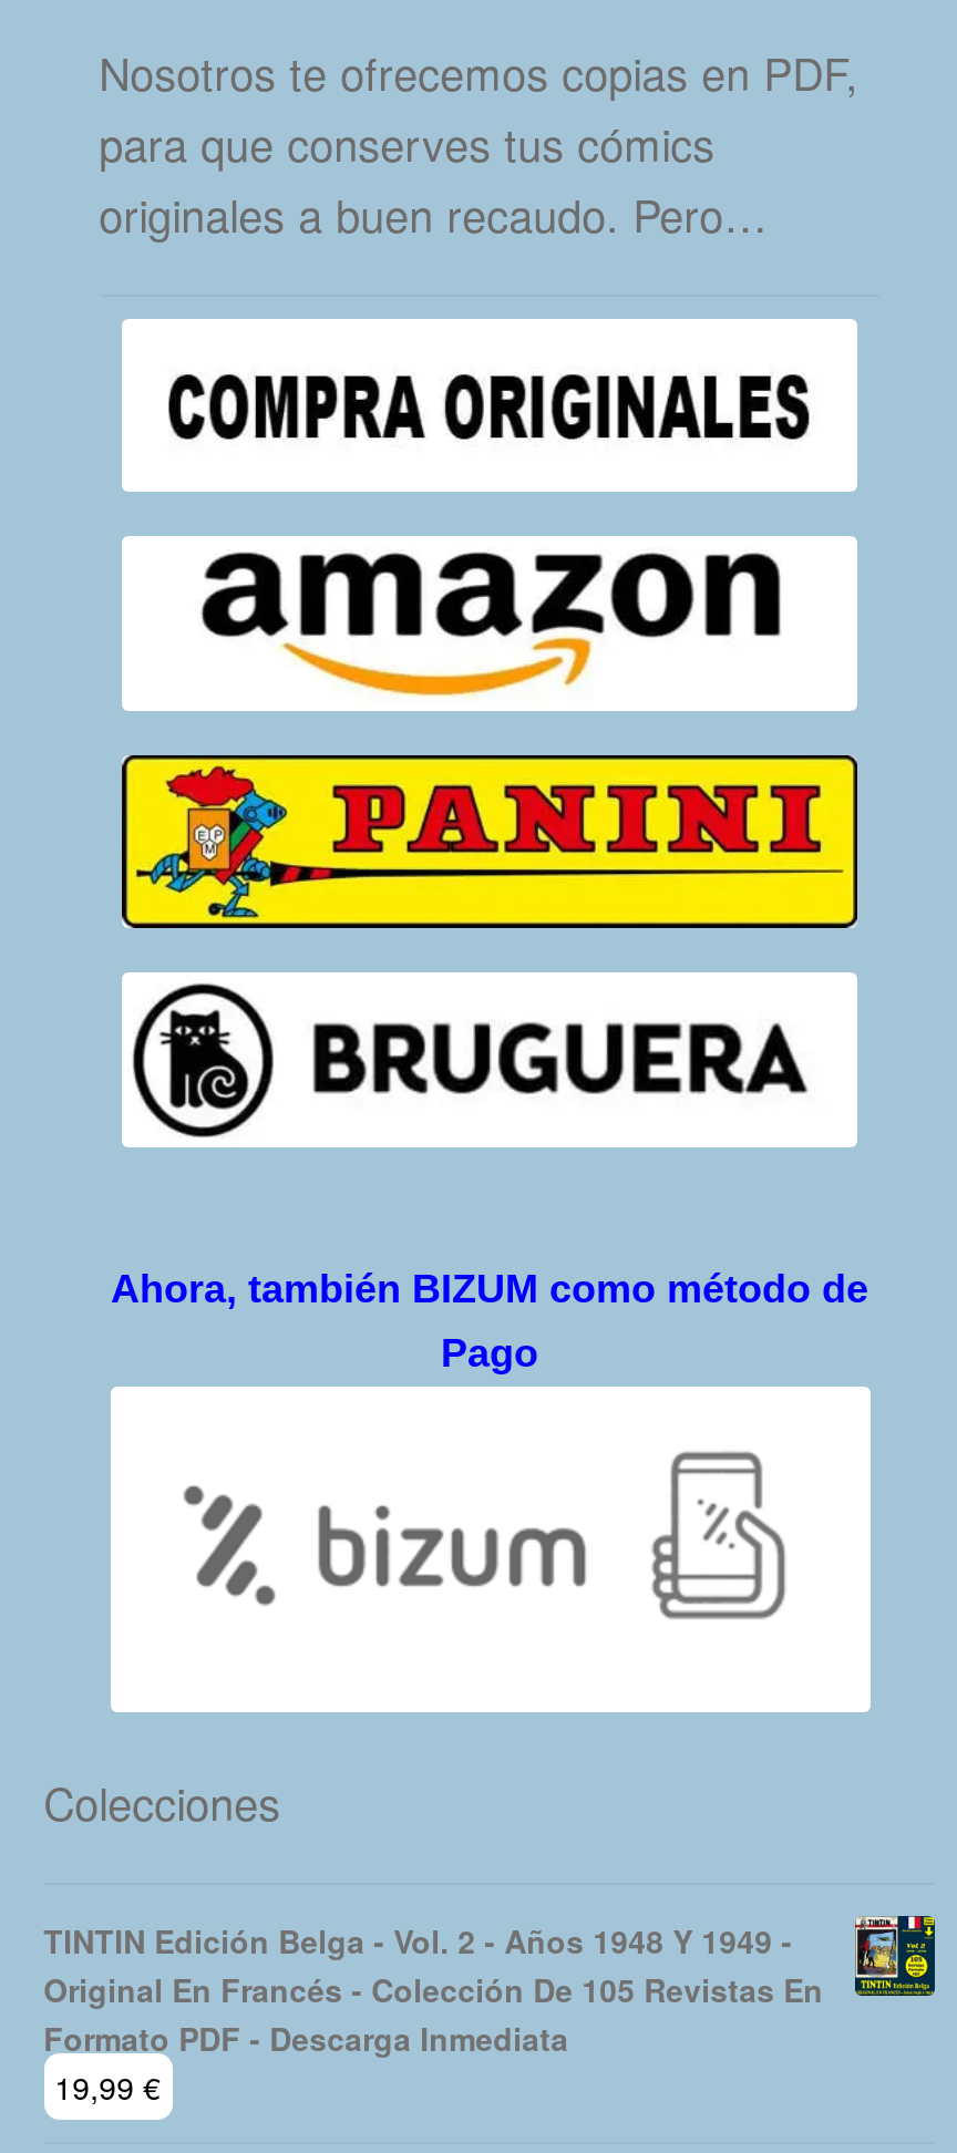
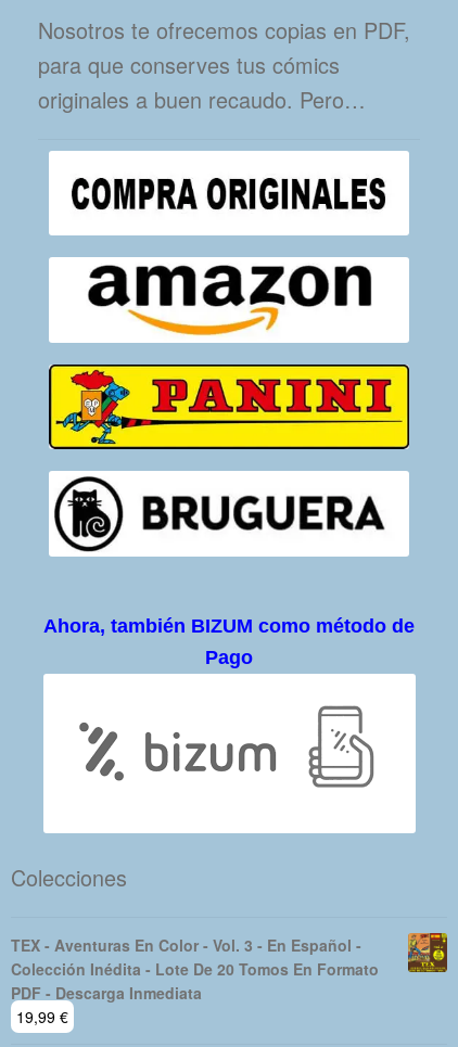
- [image]
- TINTIN Edición Belga - Vol. 2 - Años 1948 Y 1949 -
- Original En Francés - Colección De 105 Revistas En
- Formato PDF - Descarga Inmediata
+ [image]
+ TEX - Aventuras En Color - Vol. 3 - En Español -
+ Colección Inédita - Lote De 20 Tomos En Formato
+ PDF - Descarga Inmediata
